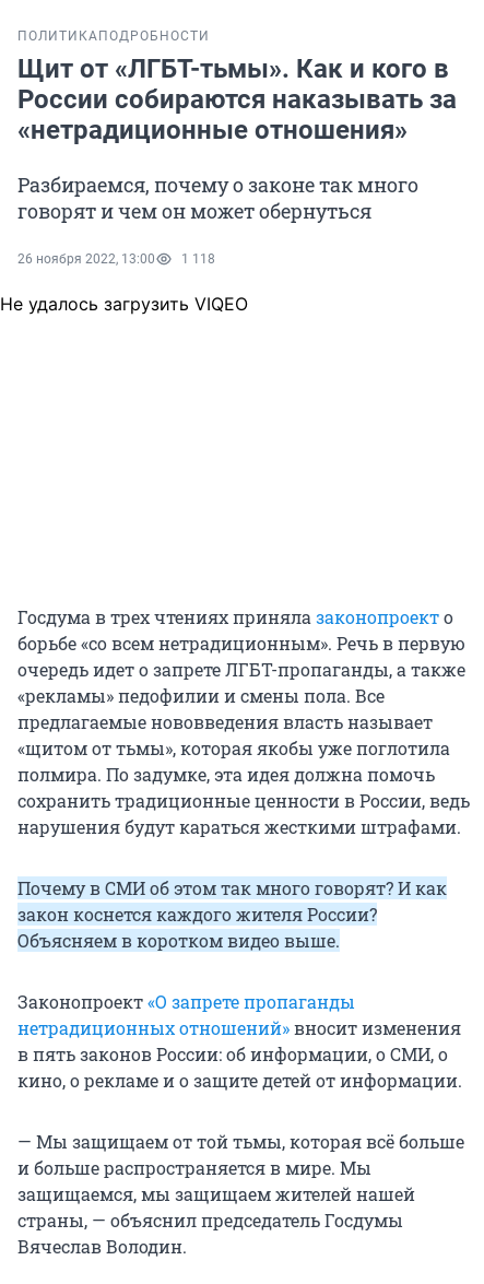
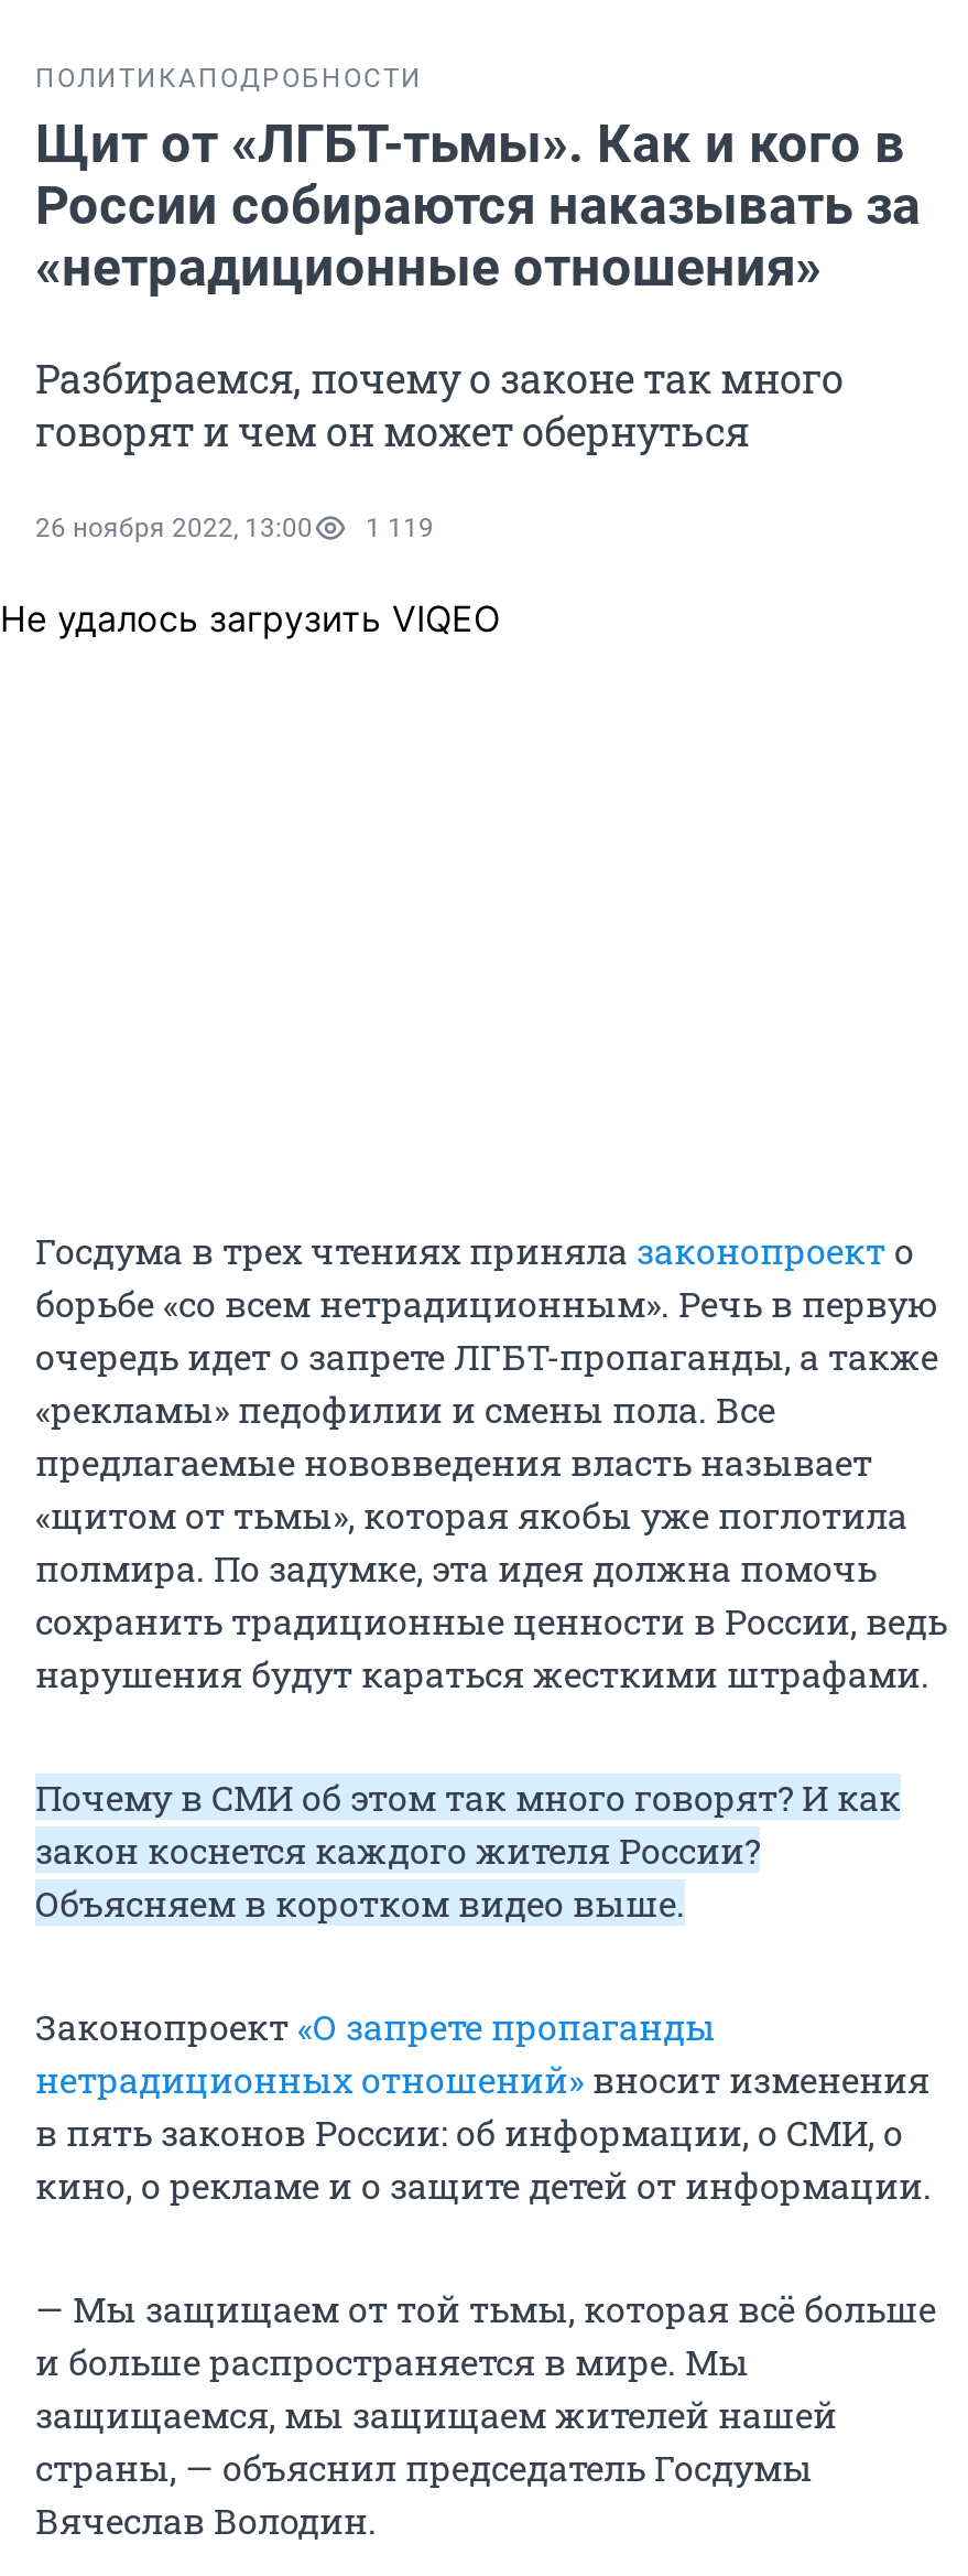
- 26 ноября 2022, 13:00 1 118
+ 26 ноября 2022, 13:00 1 119
